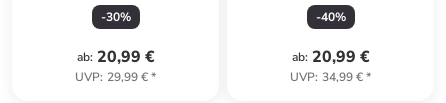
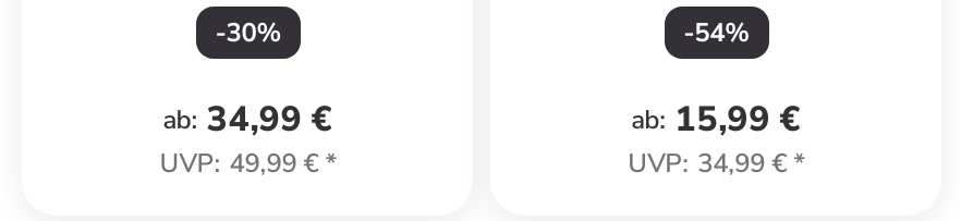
- -40%
+ -54%

- ab: 20,99 €
+ ab: 34,99 €

- ab: 20,99 €
+ ab: 15,99 €

- UVP: 29,99 €*
+ UVP: 49,99 €*
